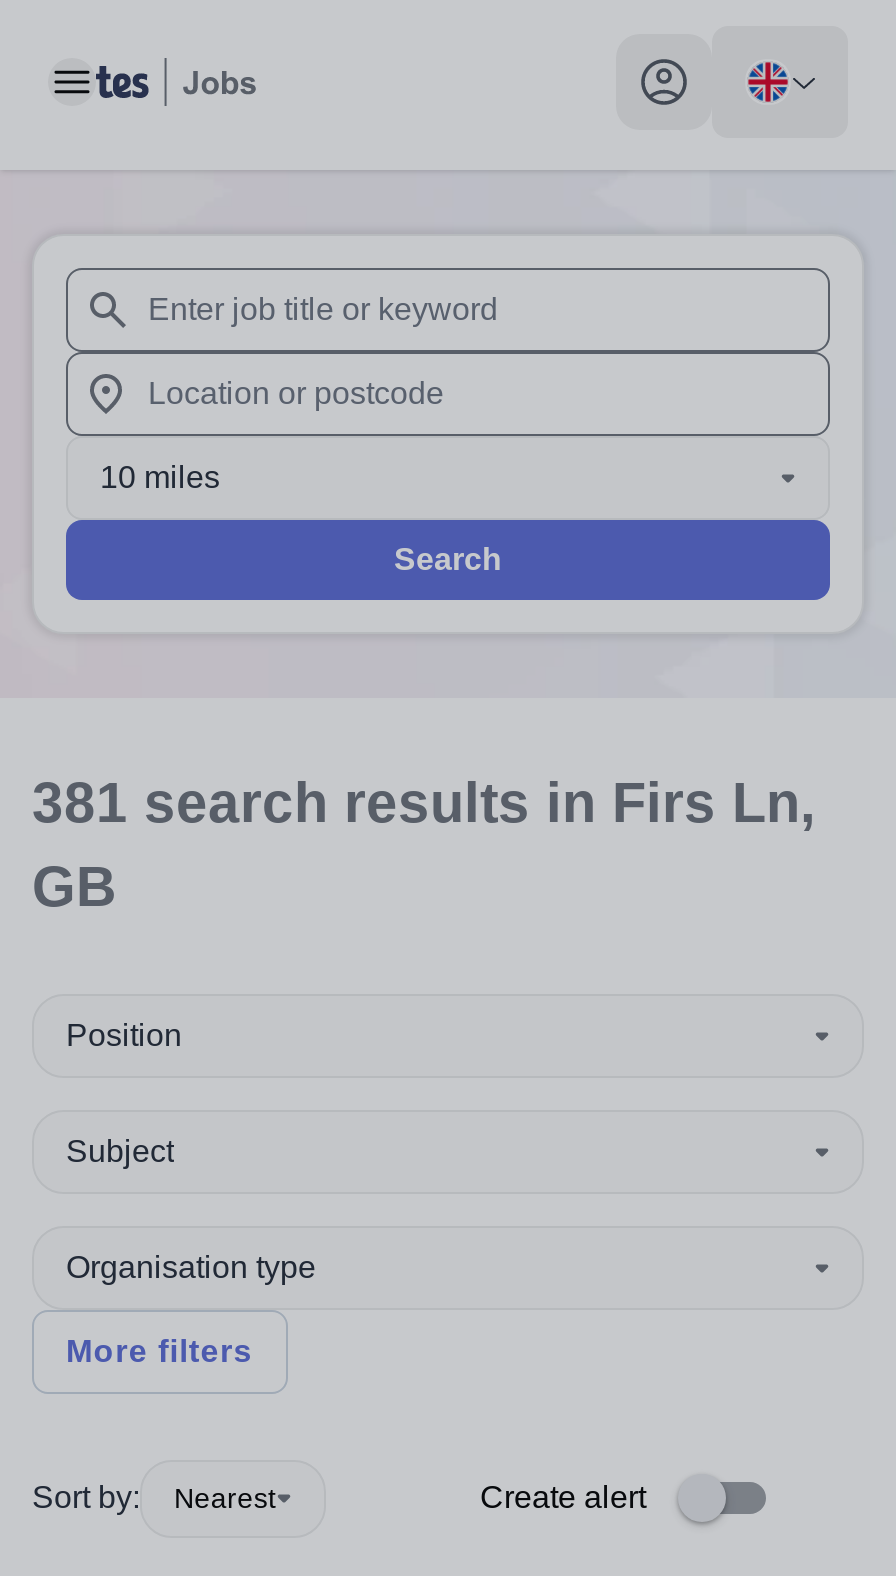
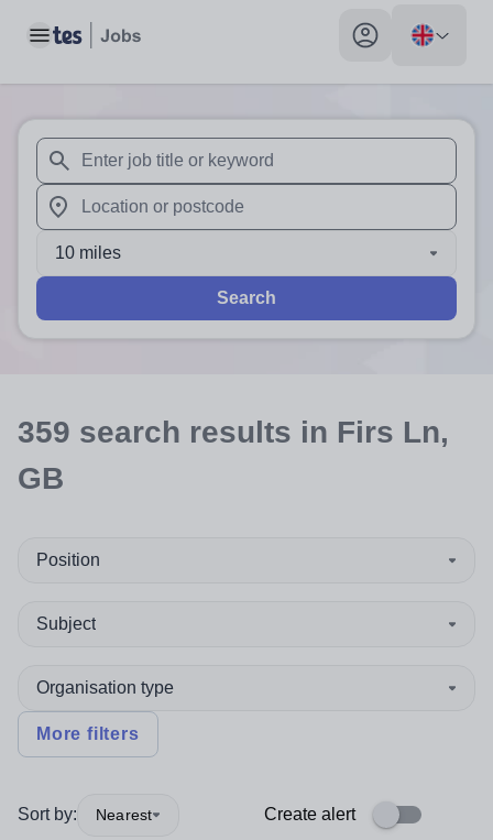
- 381 search results in Firs Ln,
+ 359 search results in Firs Ln,
